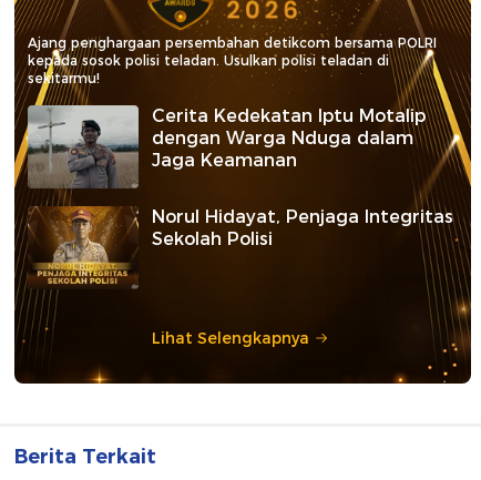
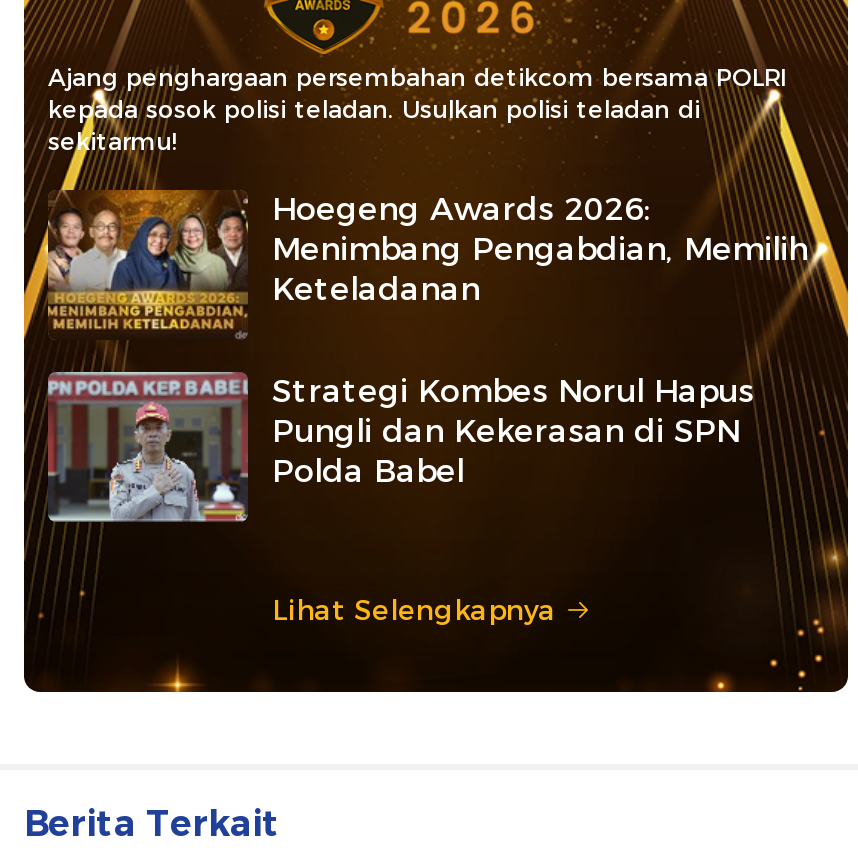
- [image]
- Cerita Kedekatan Iptu Motalip
- dengan Warga Nduga dalam
- Jaga Keamanan
+ [image]
+ Hoegeng Awards 2026:
+ Menimbang Pengabdian, Memilih
+ Keteladanan

- [image]
- Norul Hidayat, Penjaga Integritas
- Sekolah Polisi
+ [image]
+ Strategi Kombes Norul Hapus
+ Pungli dan Kekerasan di SPN
+ Polda Babel
